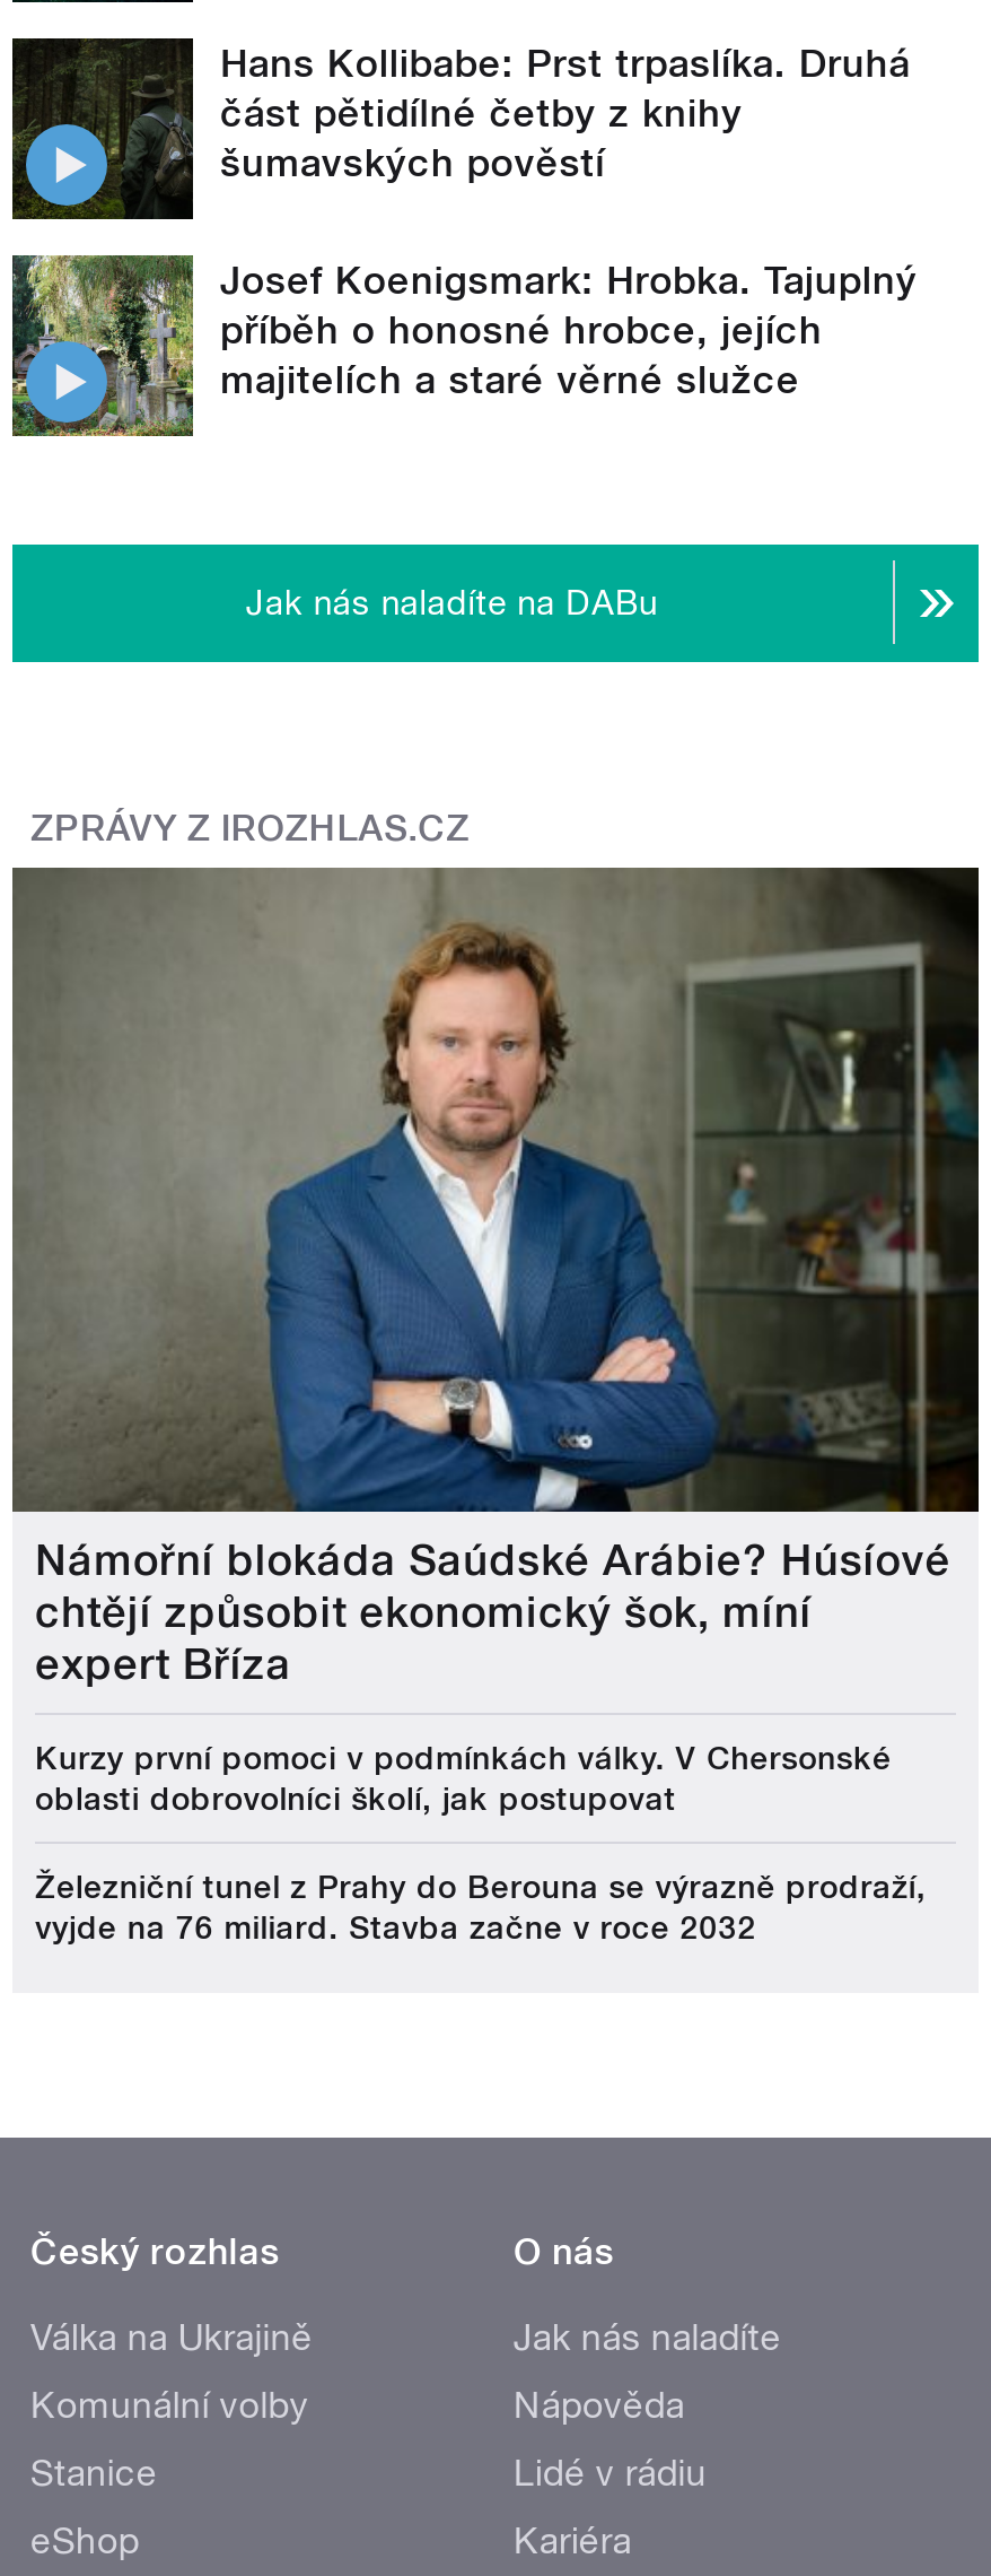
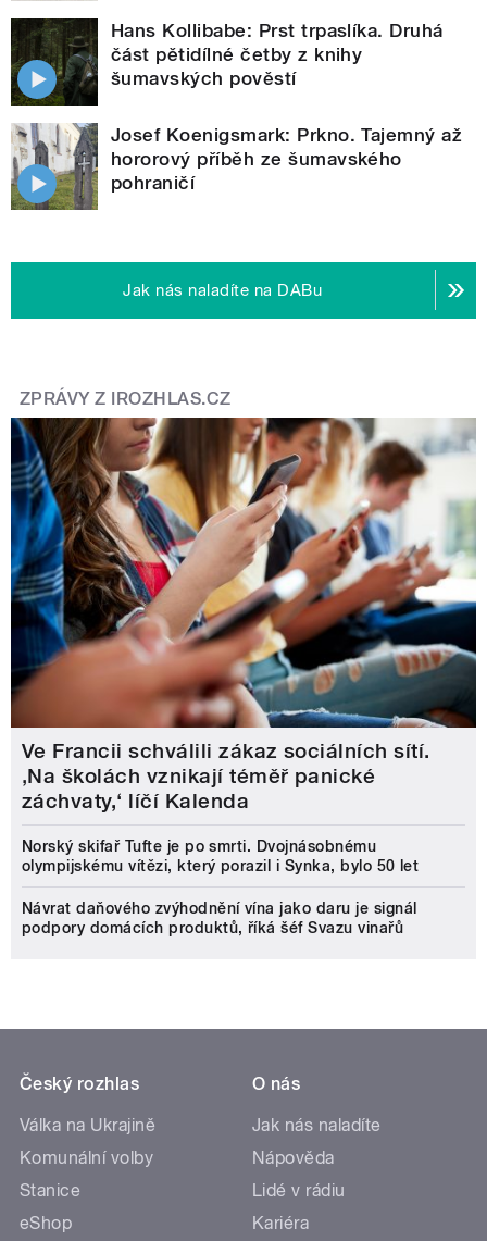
- [image]
- Josef Koenigsmark: Hrobka. Tajuplný
- příběh o honosné hrobce, jejích
- majitelích a staré věrné služce
+ [image]
+ Josef Koenigsmark: Prkno. Tajemný až
+ hororový příběh ze šumavského
+ pohraničí

- [image]
- Námořní blokáda Saúdské Arábie? Húsíové
- chtějí způsobit ekonomický šok, míní
- expert Bříza
+ [image]
+ Ve Francii schválili zákaz sociálních sítí.
+ ‚Na školách vznikají téměř panické
+ záchvaty,‘ líčí Kalenda

- Kurzy první pomoci v podmínkách války. V Chersonské
- oblasti dobrovolníci školí, jak postupovat
+ Norský skifař Tufte je po smrti. Dvojnásobnému
+ olympijskému vítězi, který porazil i Synka, bylo 50 let

- Železniční tunel z Prahy do Berouna se výrazně prodraží,
- vyjde na 76 miliard. Stavba začne v roce 2032
+ Návrat daňového zvýhodnění vína jako daru je signál
+ podpory domácích produktů, říká šéf Svazu vinařů
